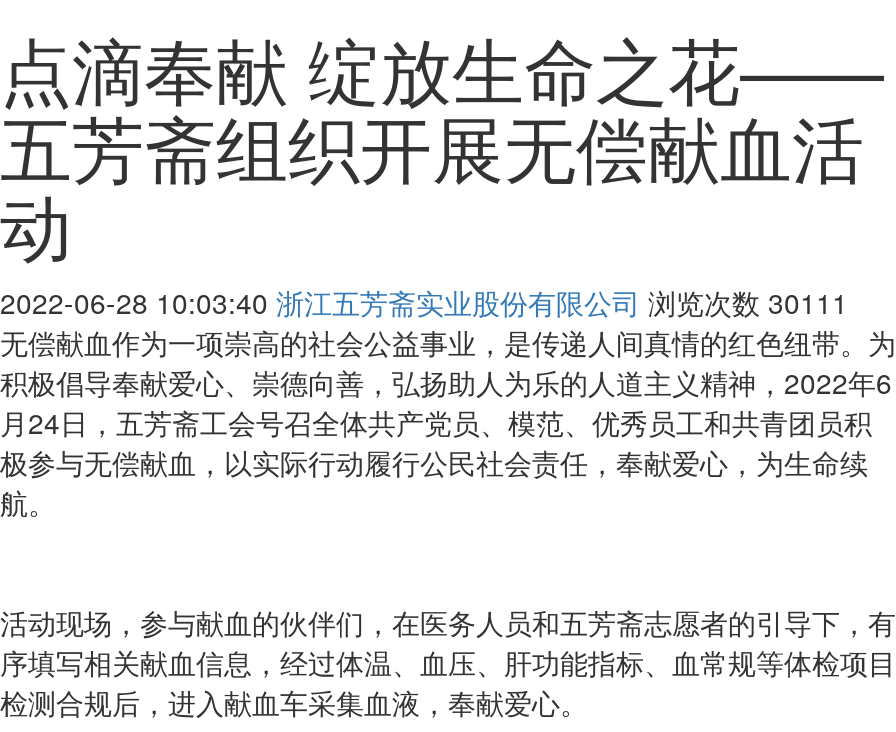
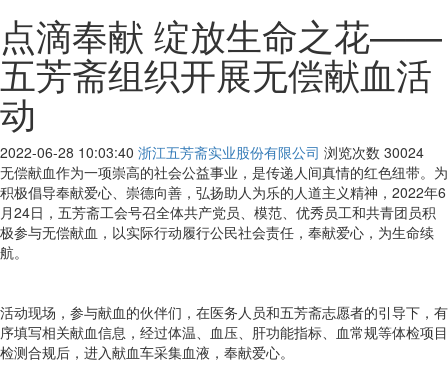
- 2022-06-28 10:03:40 浙江五芳斋实业股份有限公司 浏览次数30111
+ 2022-06-28 10:03:40 浙江五芳斋实业股份有限公司 浏览次数30024
